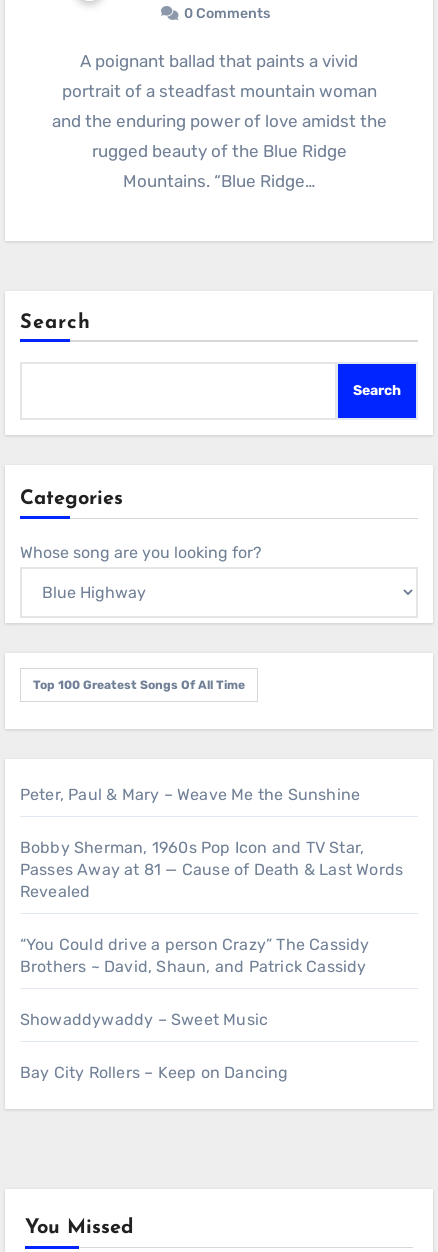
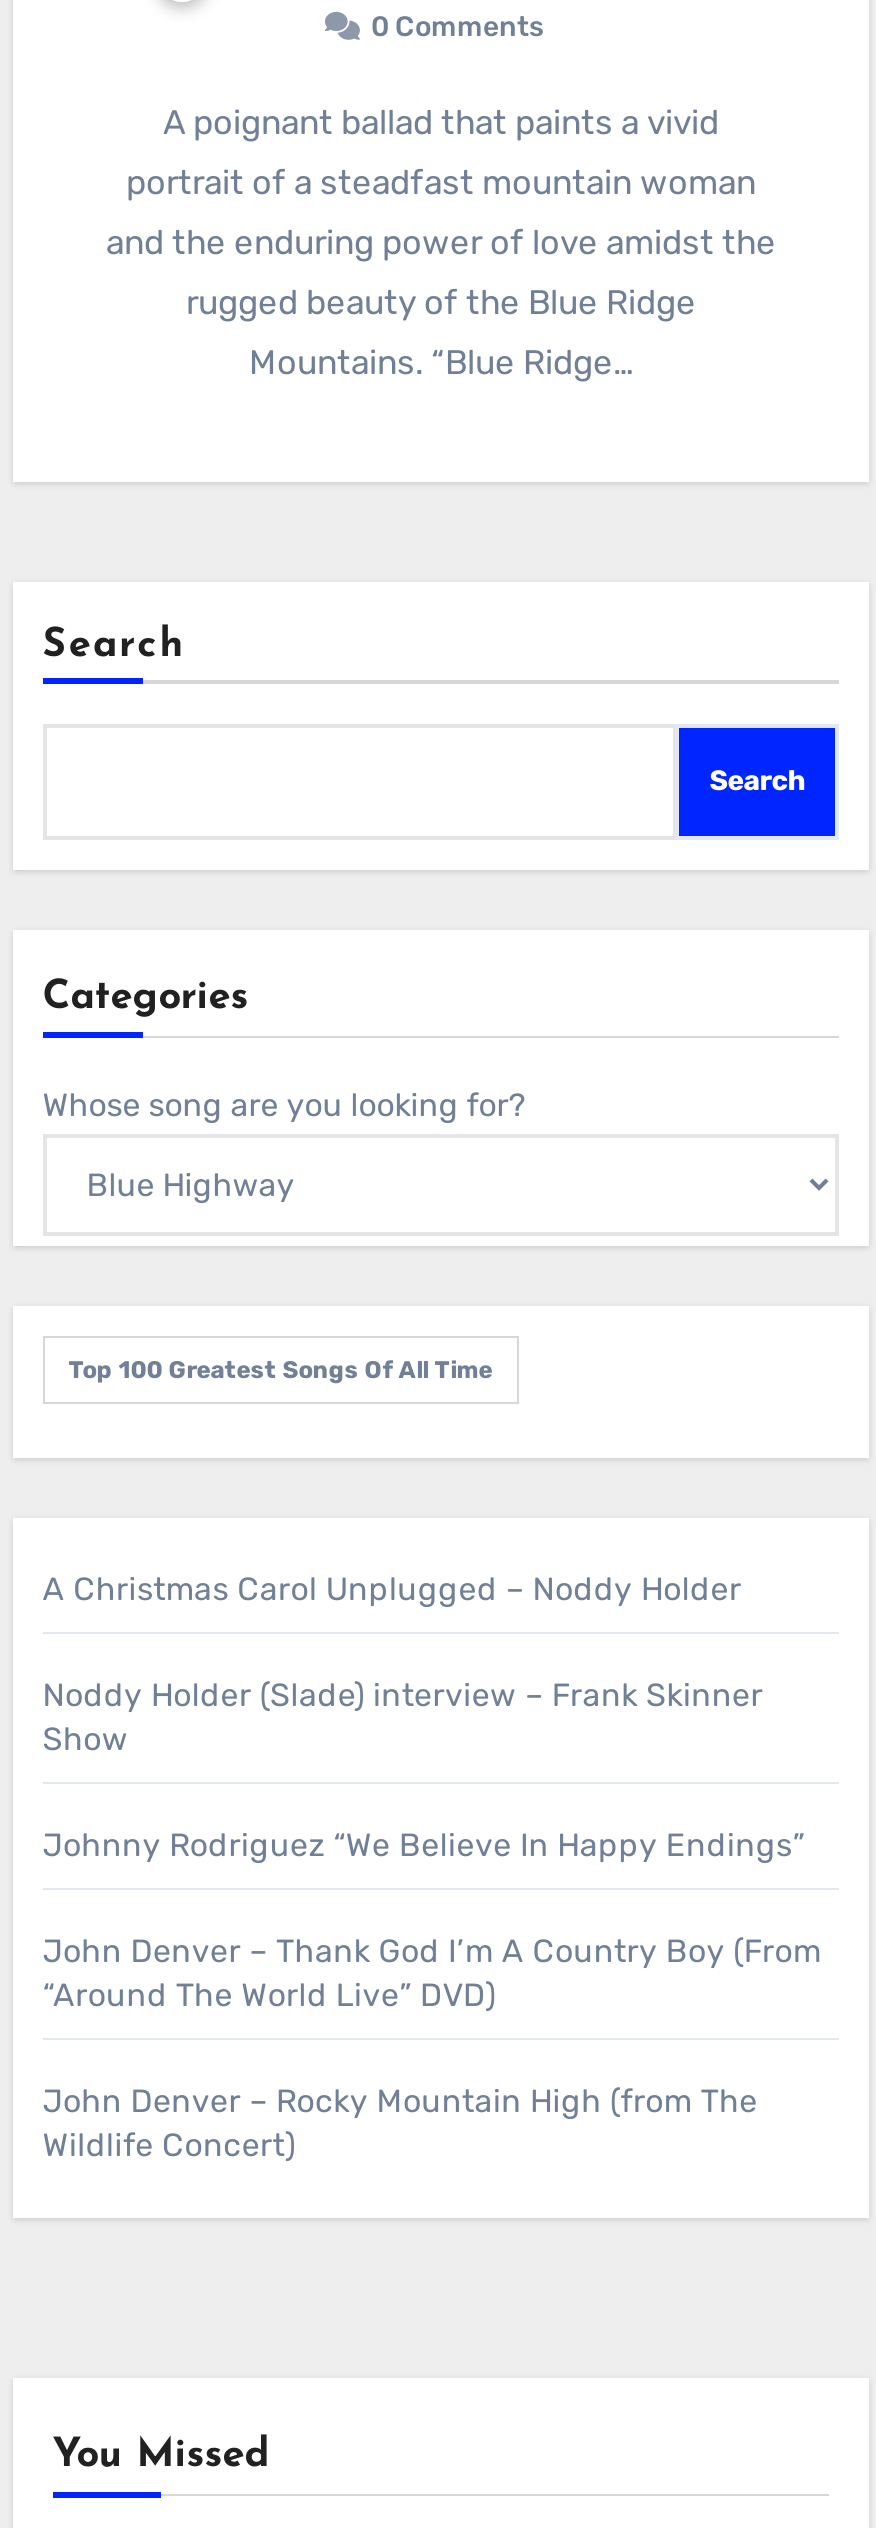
- Peter, Paul & Mary – Weave Me the Sunshine
+ A Christmas Carol Unplugged – Noddy Holder

- Bobby Sherman, 1960s Pop Icon and TV Star,
- Passes Away at 81 — Cause of Death & Last Words
- Revealed
+ Noddy Holder (Slade) interview – Frank Skinner
+ Show

- “You Could drive a person Crazy” The Cassidy
- Brothers ~ David, Shaun, and Patrick Cassidy
+ Johnny Rodriguez “We Believe In Happy Endings”

- Showaddywaddy – Sweet Music
+ John Denver – Thank God I’m A Country Boy (From
+ “Around The World Live” DVD)

- Bay City Rollers – Keep on Dancing
+ John Denver – Rocky Mountain High (from The
+ Wildlife Concert)
